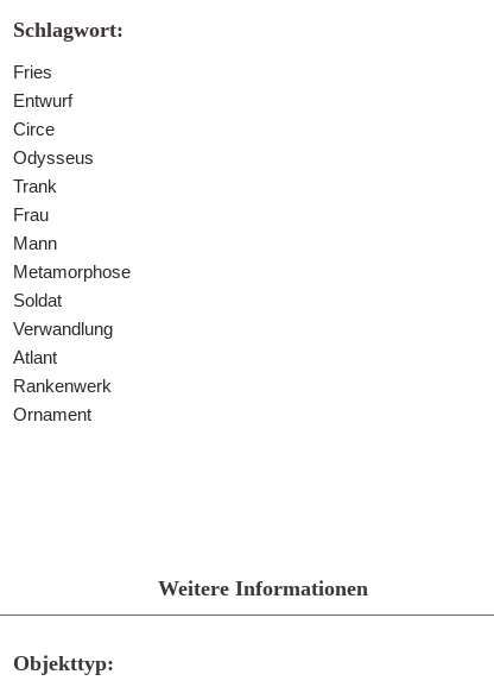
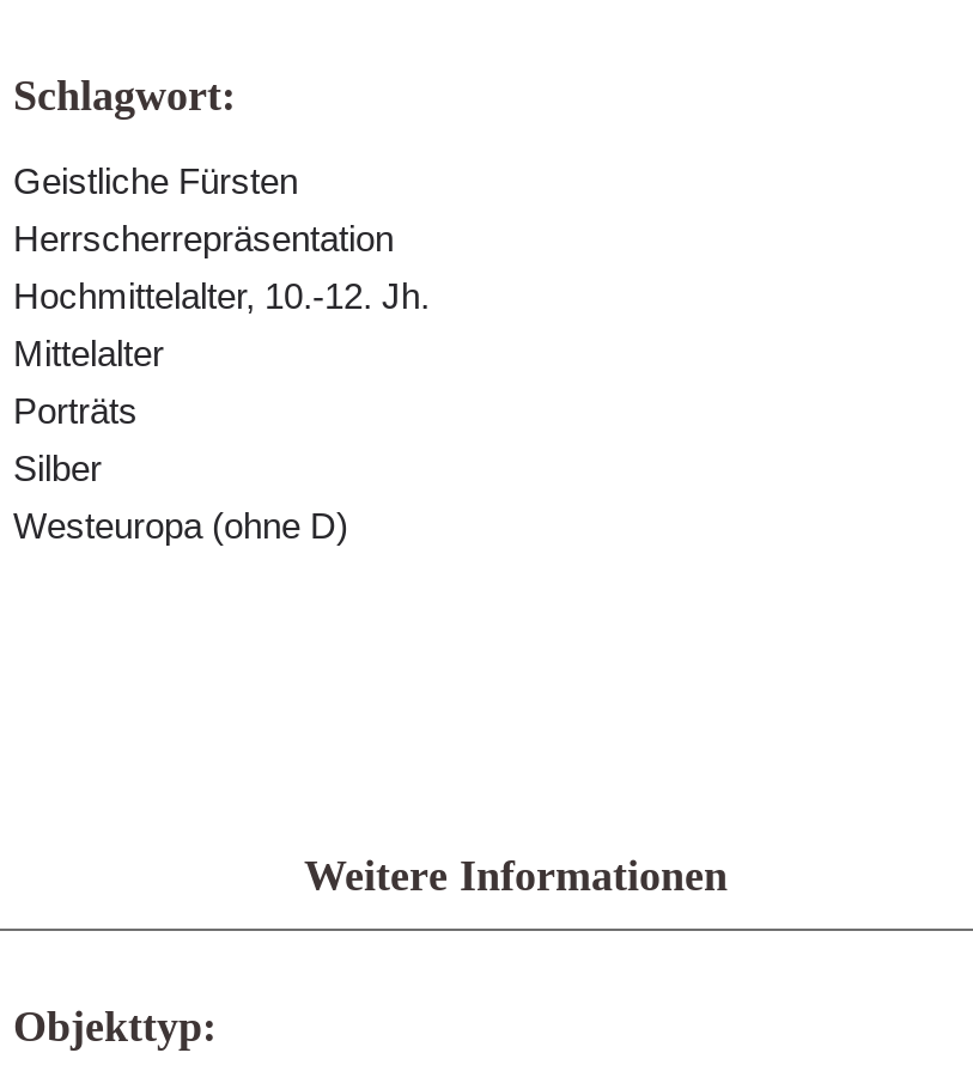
- Fries
- Entwurf
- Circe
- Odysseus
- Trank
- Frau
- Mann
- Metamorphose
- Soldat
- Verwandlung
- Atlant
- Rankenwerk
- Ornament
+ Geistliche Fürsten
+ Herrscherrepräsentation
+ Hochmittelalter, 10.-12. Jh.
+ Mittelalter
+ Porträts
+ Silber
+ Westeuropa (ohne D)
